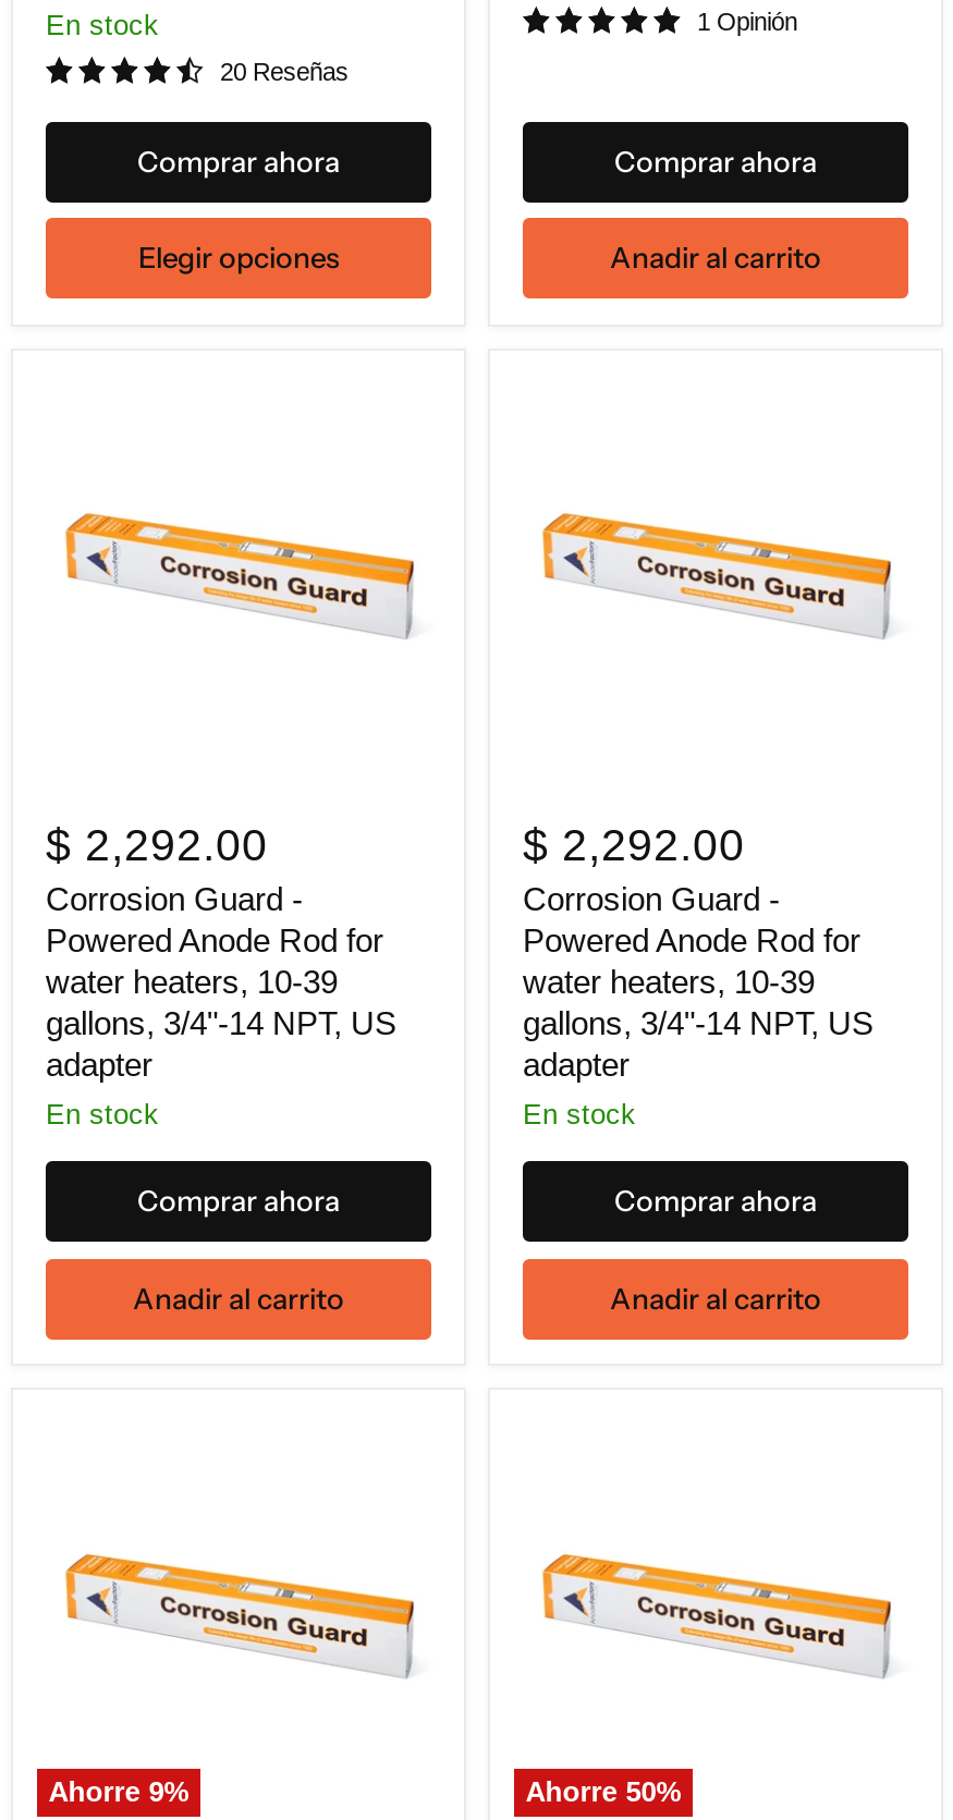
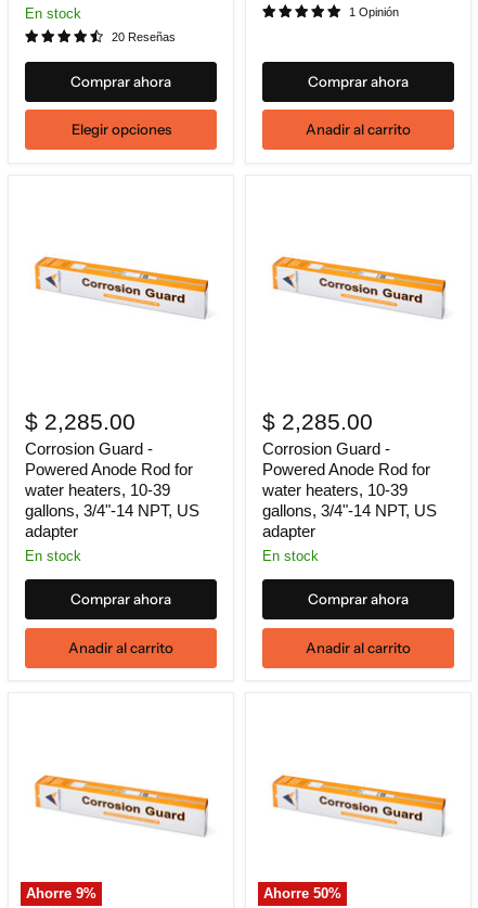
- $ 2,292.00
+ $ 2,285.00

- $ 2,292.00
+ $ 2,285.00
